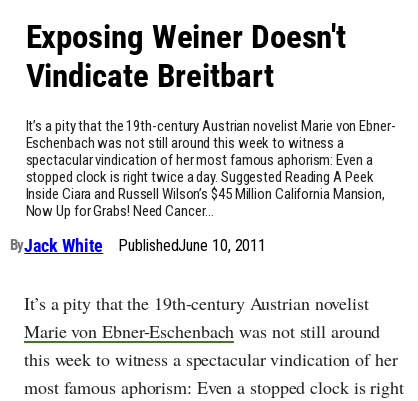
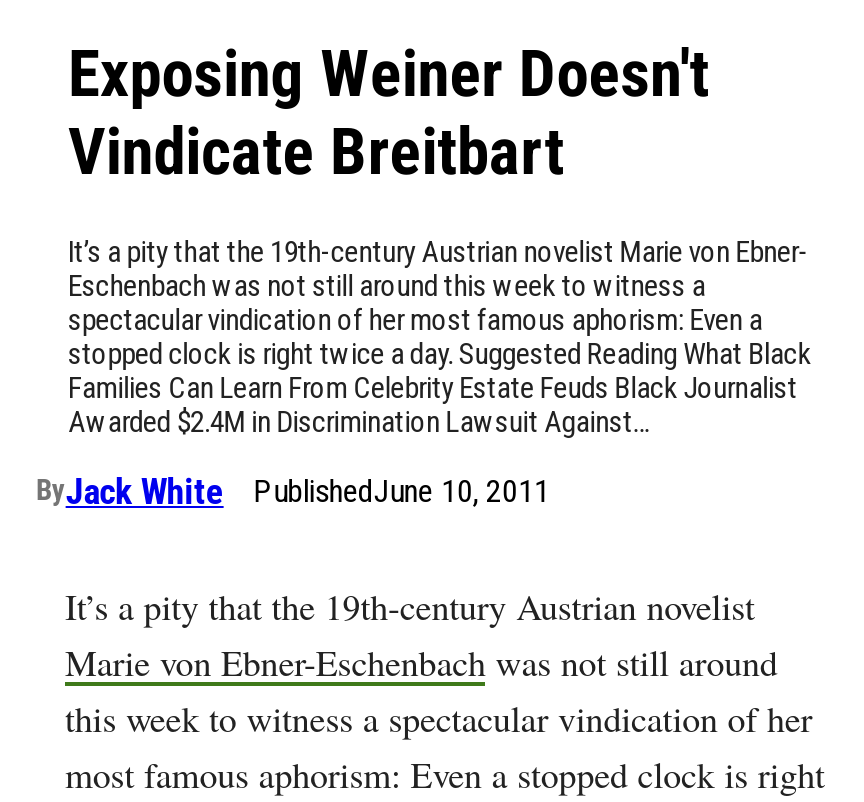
- stopped clock is right twice a day. Suggested Reading A Peek
- Inside Ciara and Russell Wilson’s $45 Million California Mansion,
- Now Up for Grabs! Need Cancer…
+ stopped clock is right twice a day. Suggested Reading What Black
+ Families Can Learn From Celebrity Estate Feuds Black Journalist
+ Awarded $2.4M in Discrimination Lawsuit Against…
